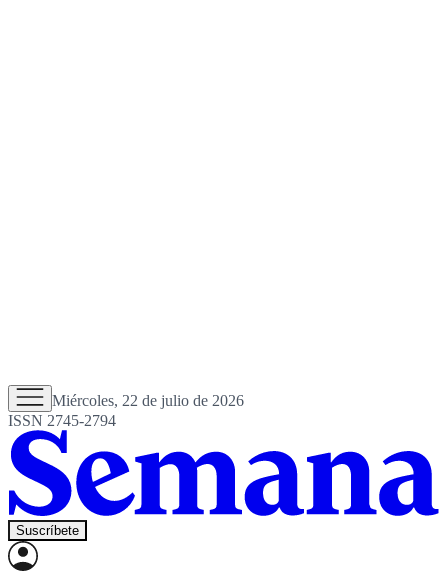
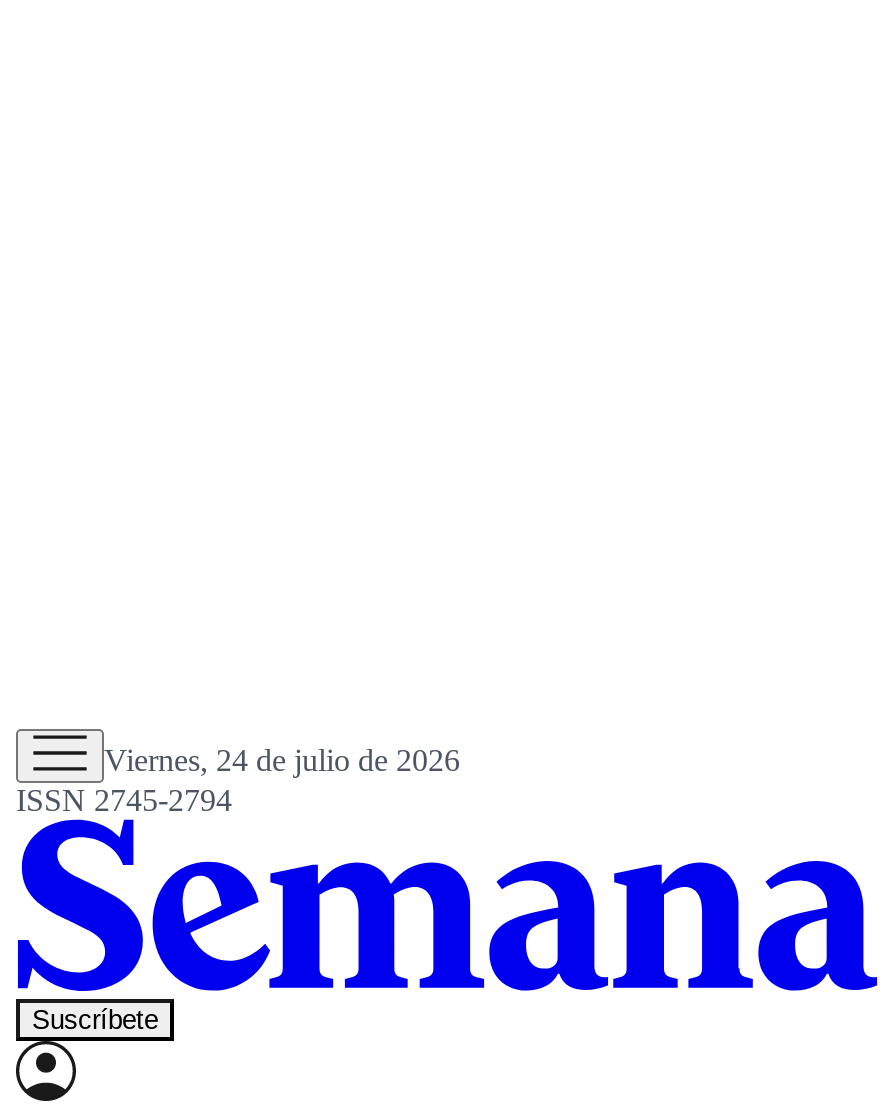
- Miércoles, 22 de julio de 2026
+ Viernes, 24 de julio de 2026
